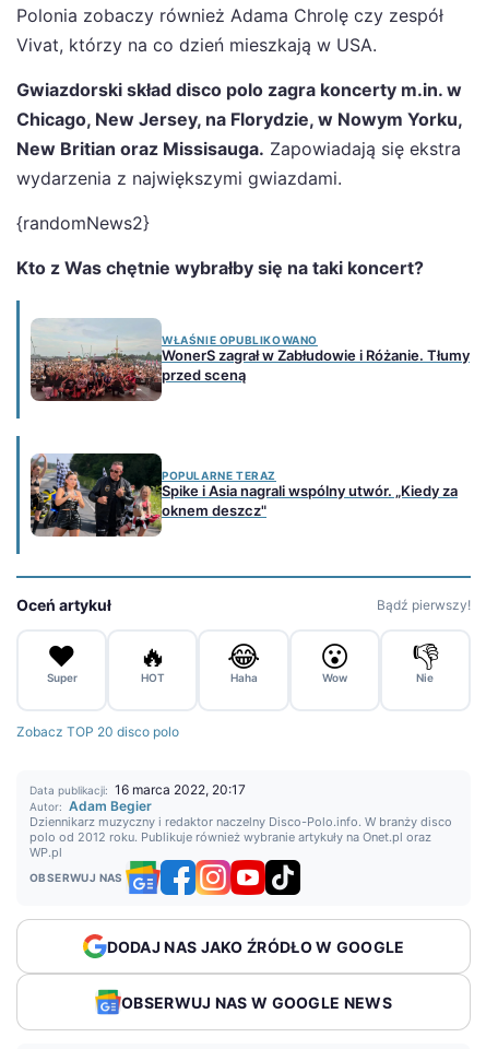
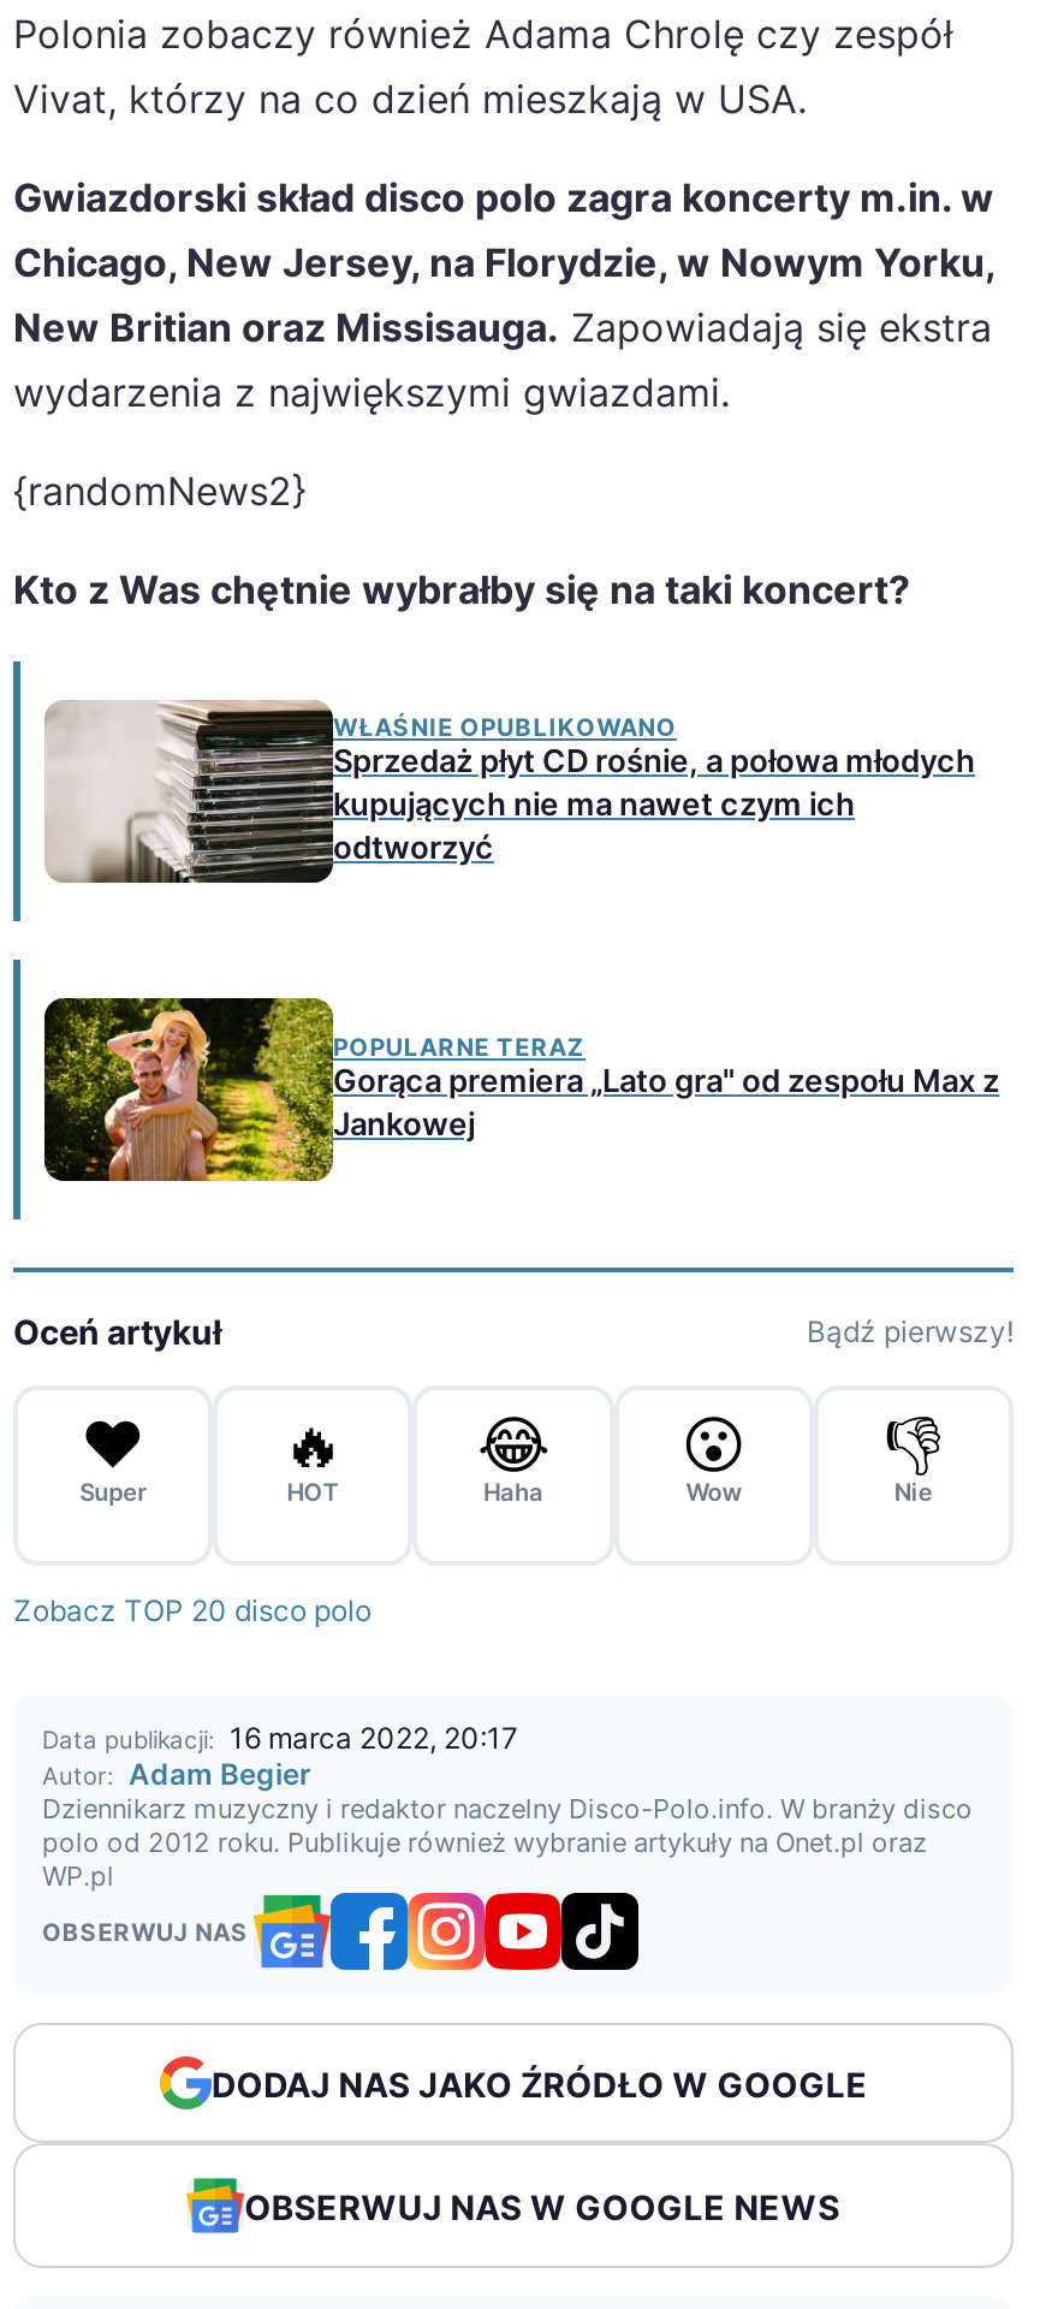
- [image]
- WonerS zagrał w Zabłudowie i Różanie. Tłumy
- przed sceną
+ [image]
+ Sprzedaż płyt CD rośnie, a połowa młodych
+ kupujących nie ma nawet czym ich
+ odtworzyć

- [image]
- Spike i Asia nagrali wspólny utwór. „Kiedy za
- oknem deszcz"
+ [image]
+ Gorąca premiera „Lato gra" od zespołu Max z
+ Jankowej
